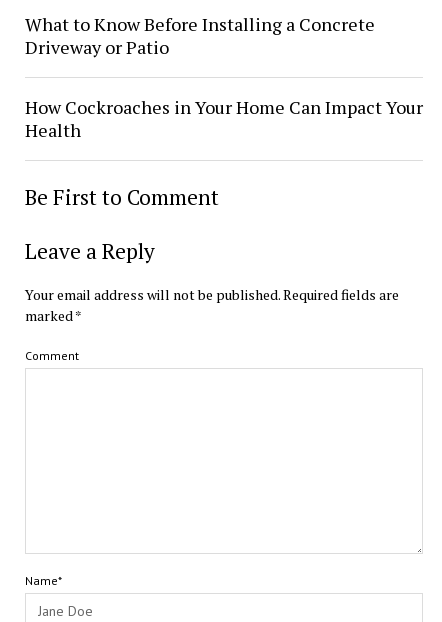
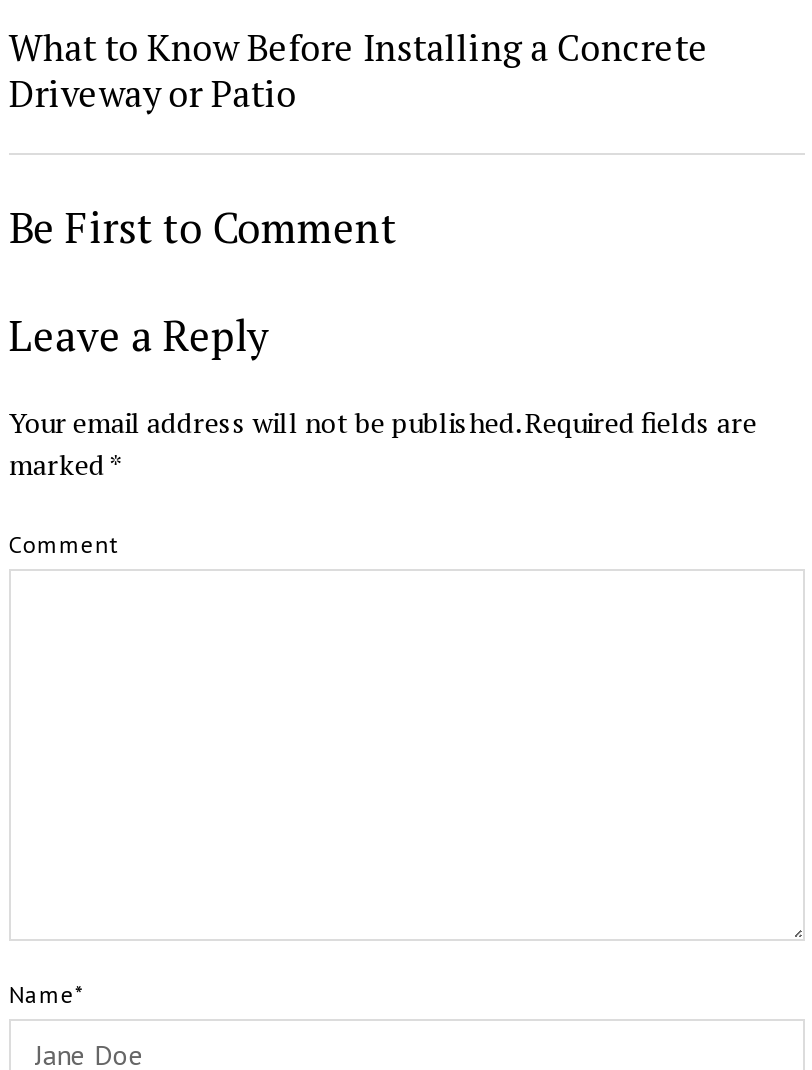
- How Cockroaches in Your Home Can Impact Your
- Health
